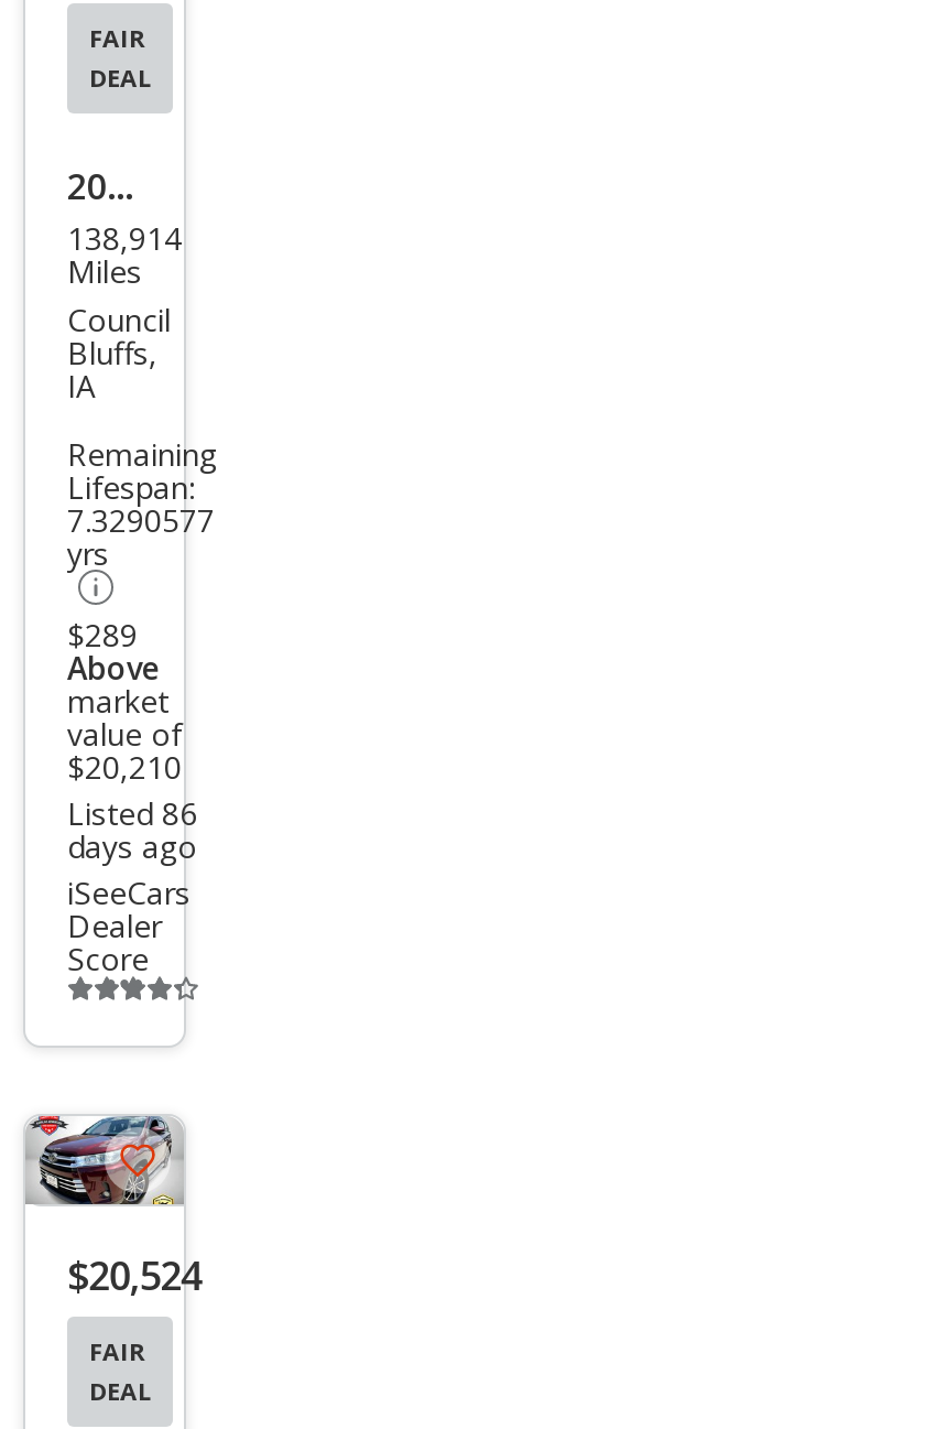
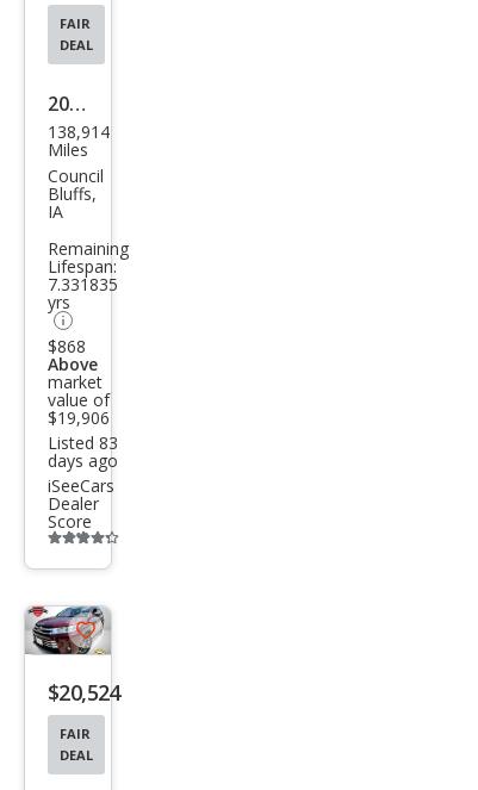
- 7.3290577
+ 7.331835

- $289
+ $868

- $20,210
+ $19,906

- Listed 86
+ Listed 83
